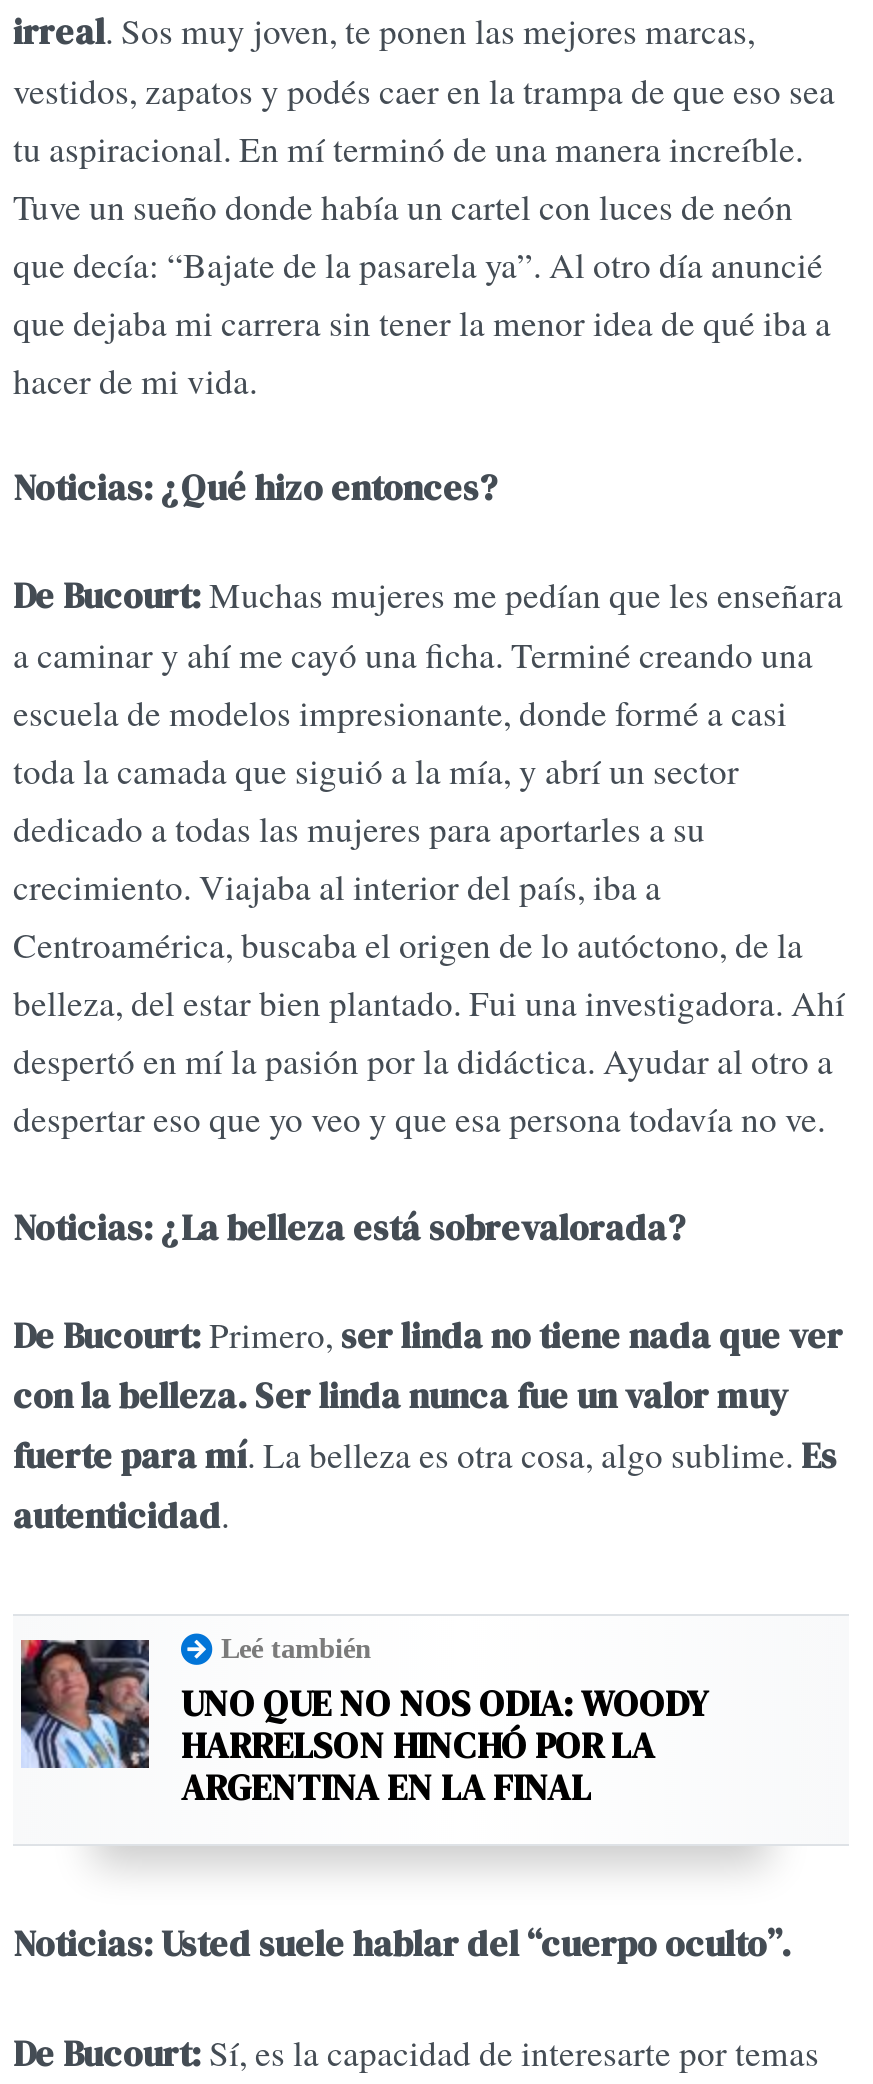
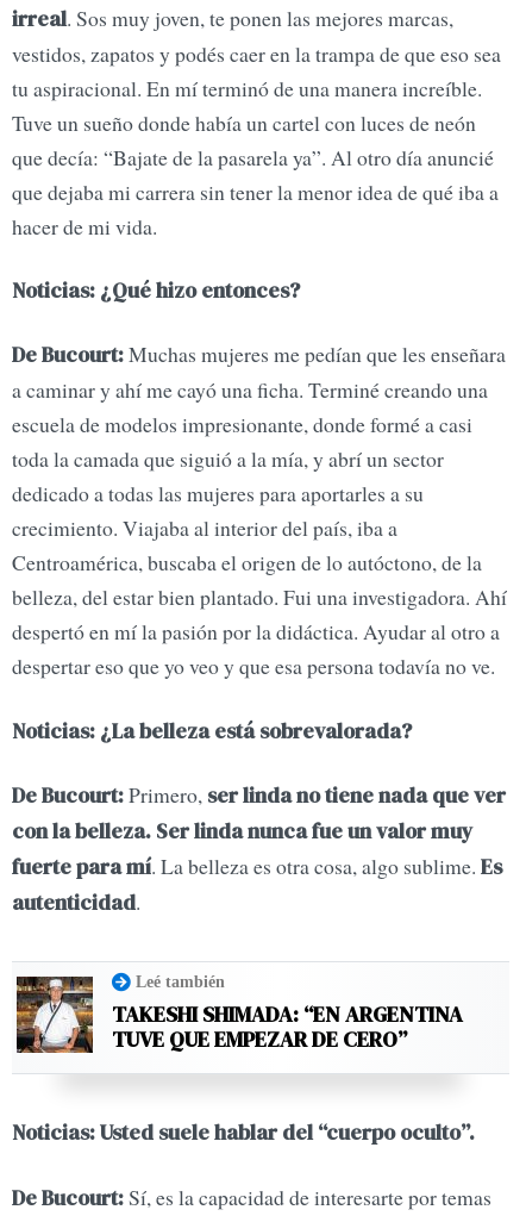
- [image]
- UNO QUE NO NOS ODIA: WOODY
- HARRELSON HINCHÓ POR LA
- ARGENTINA EN LA FINAL
+ [image]
+ TAKESHI SHIMADA: “EN ARGENTINA
+ TUVE QUE EMPEZAR DE CERO”
